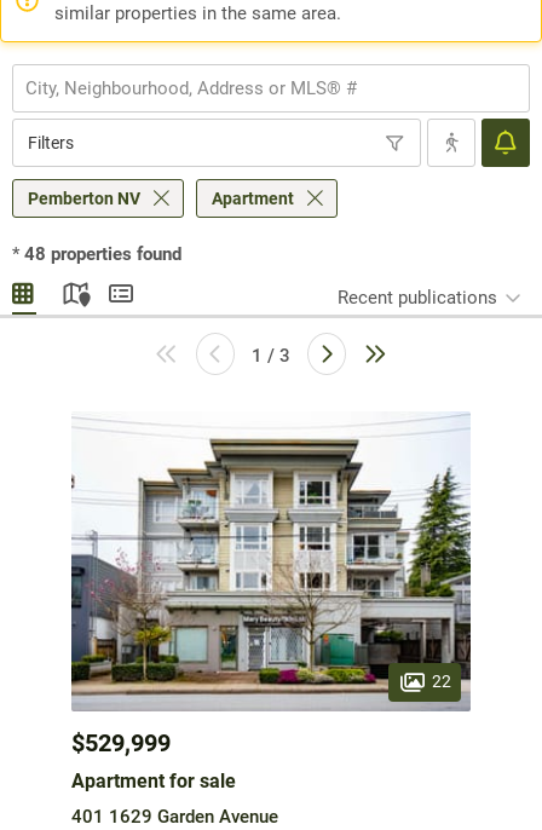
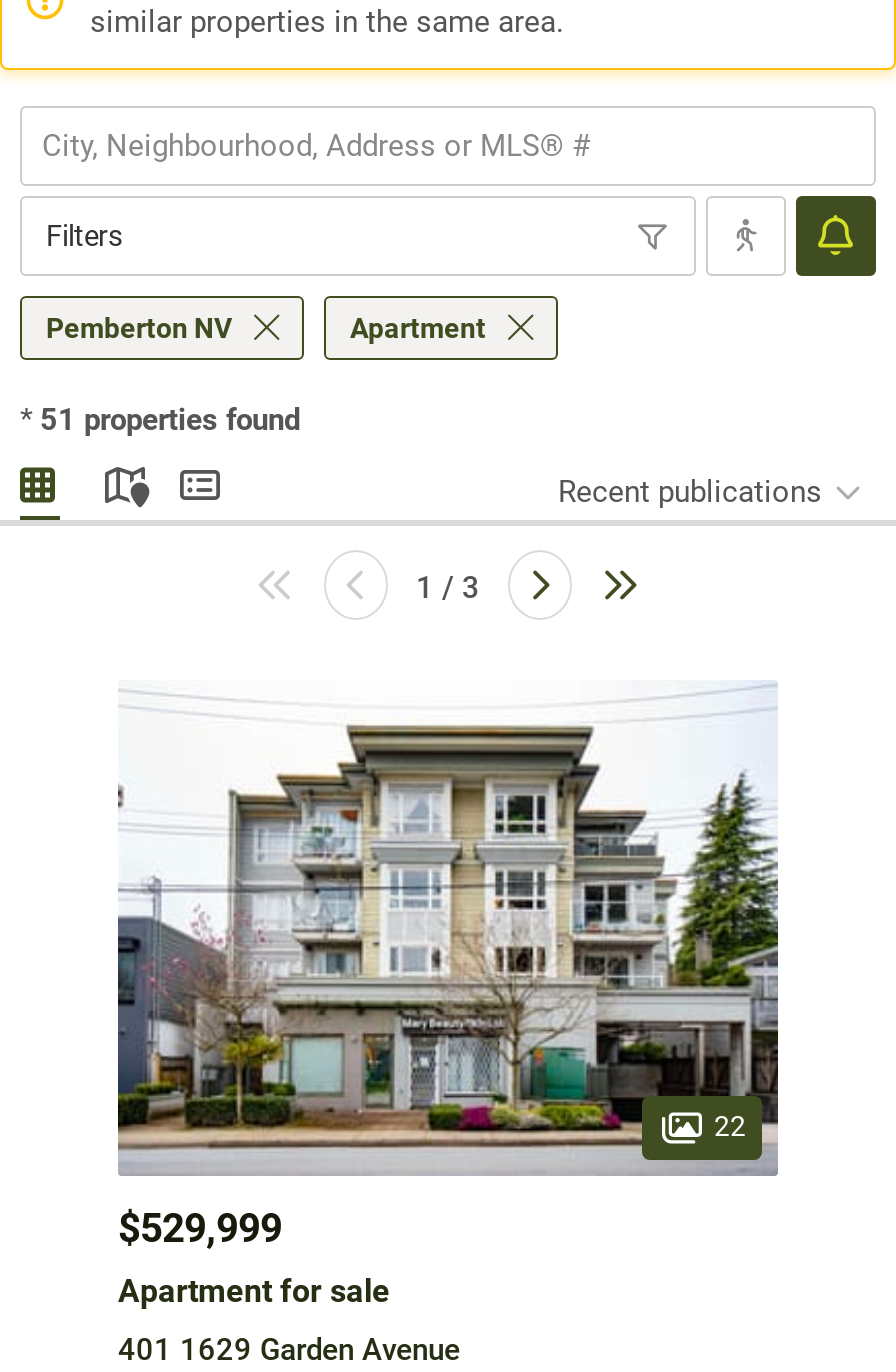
- * 48 properties found
+ * 51 properties found
